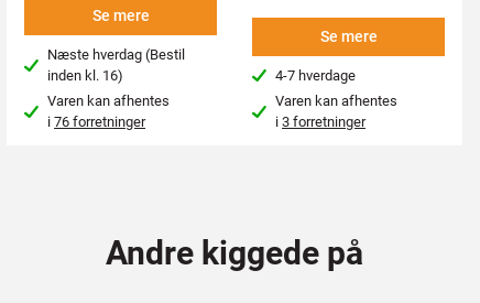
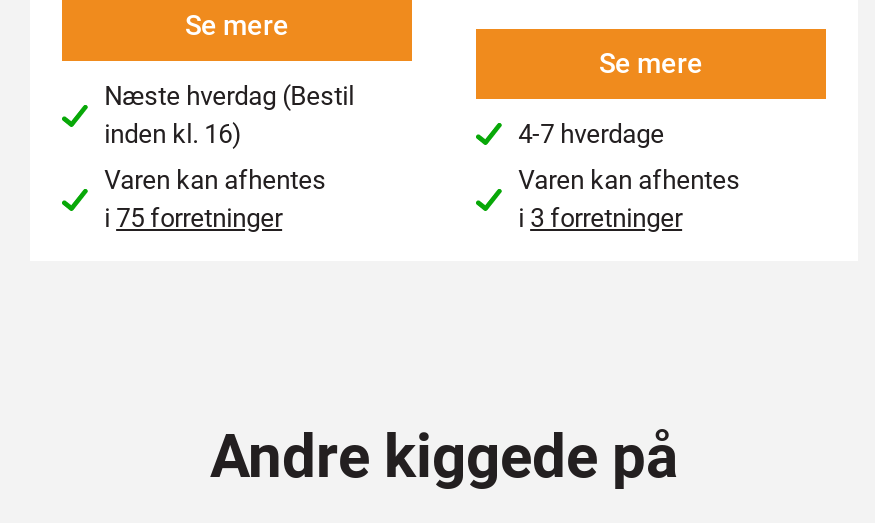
- i 76 forretninger
+ i 75 forretninger
